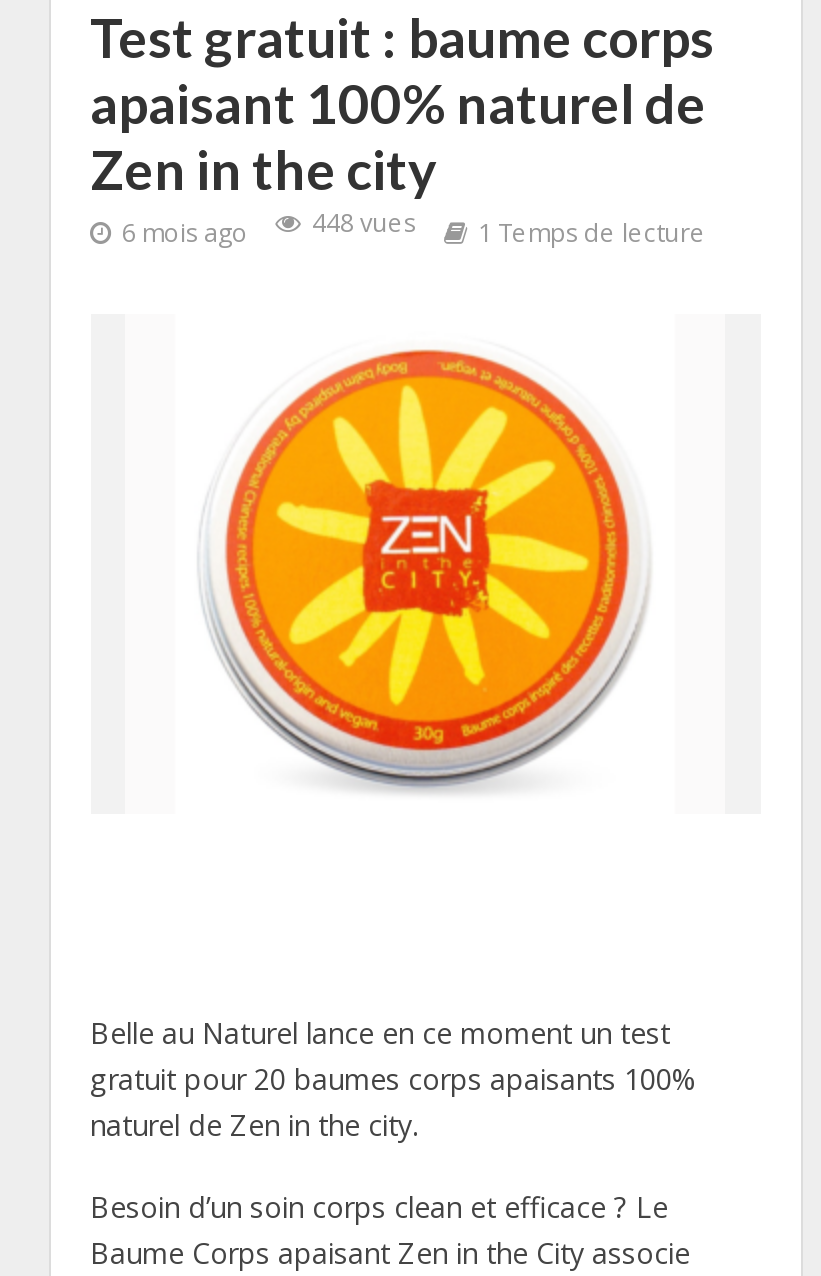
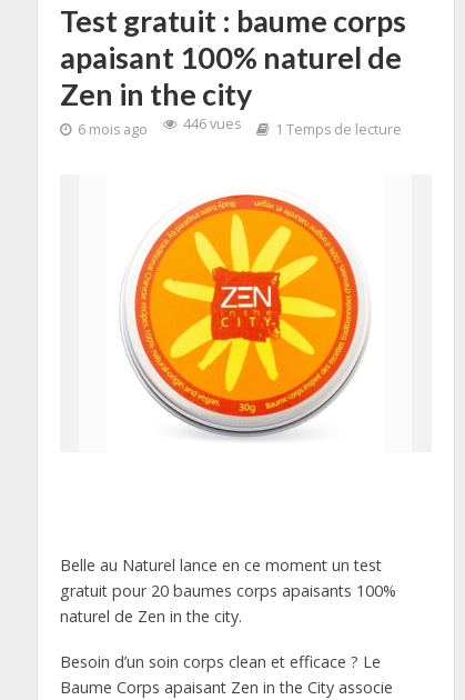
- 6 mois ago 448 vues 1 Temps de lecture
+ 6 mois ago 446 vues 1 Temps de lecture
